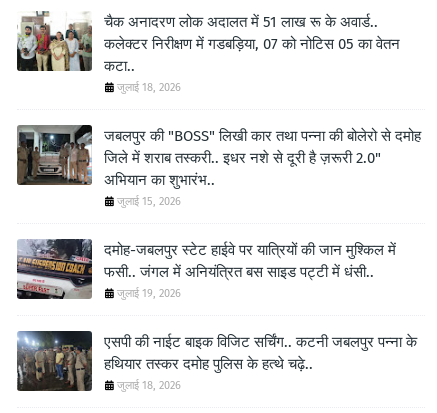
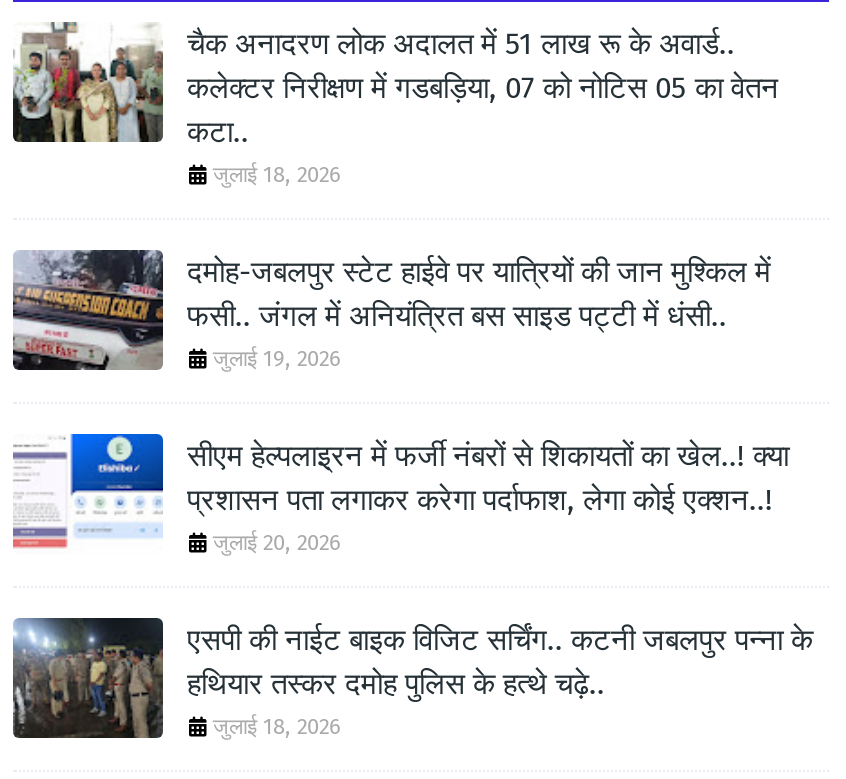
- [image]
- जबलपुर की "BOSS" लिखी कार तथा पन्ना की बोलेरो से दमोह
- जिले में शराब तस्करी.. इधर नशे से दूरी है ज़रूरी 2.0"
- अभियान का शुभारंभ..
- जुलाई 15, 2026

moved up: [image] | दमोह-जबलपुर स्टेट हाईवे पर यात्रियों की जान मुश्किल में | फसी.. जंगल में अनियंत्रित बस साइड पट्टी में धंसी.. | जुलाई 19, 2026

+ [image]
+ सीएम हेल्पलाइ्रन में फर्जी नंबरों से शिकायतों का खेल..! क्या
+ प्रशासन पता लगाकर करेगा पर्दाफाश, लेगा कोई एक्शन..!
+ जुलाई 20, 2026
